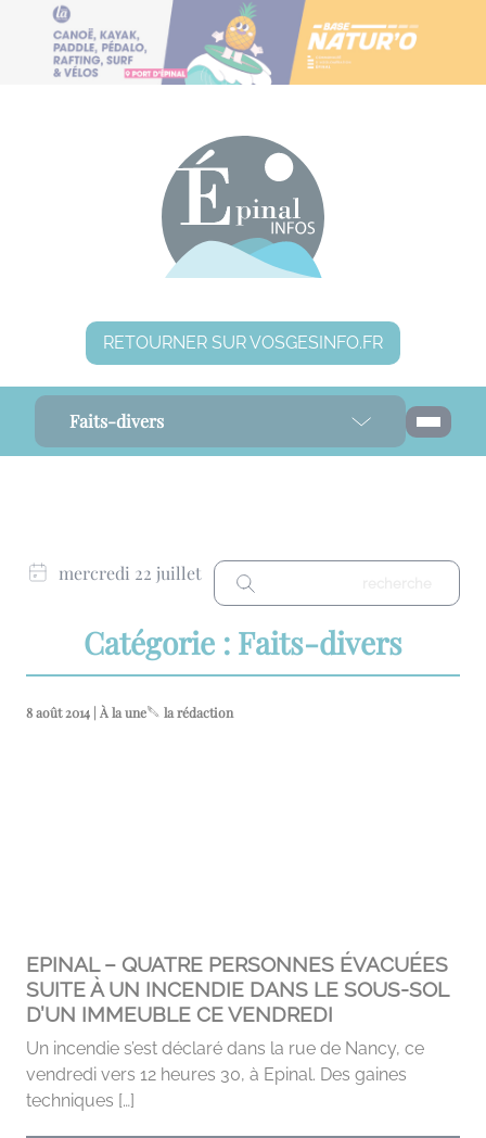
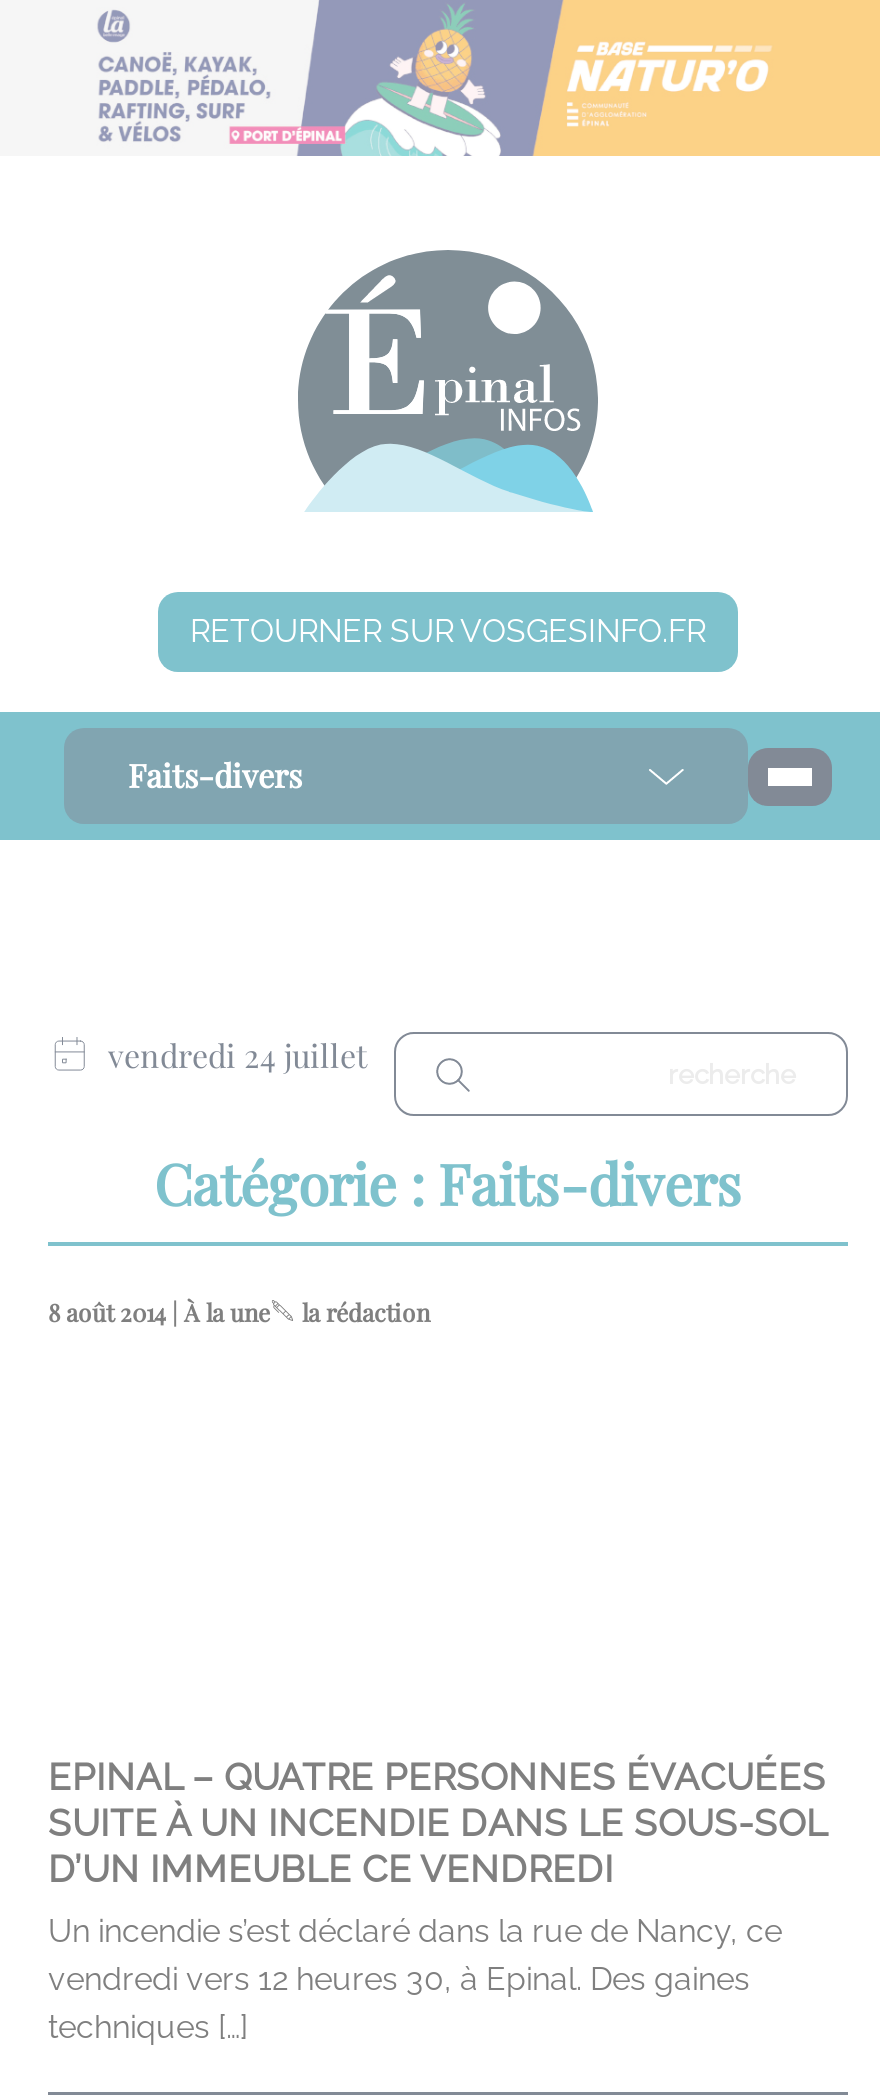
- mercredi 22 juillet
+ vendredi 24 juillet
